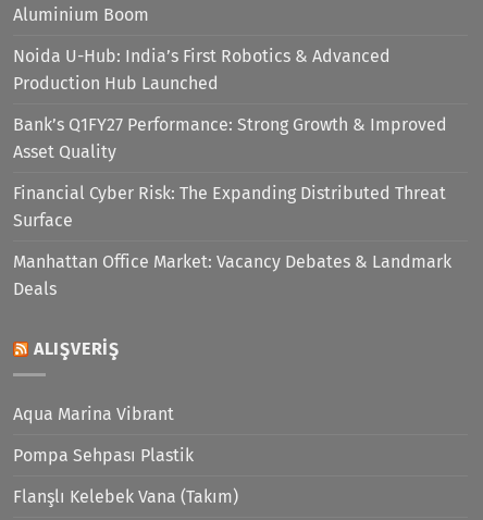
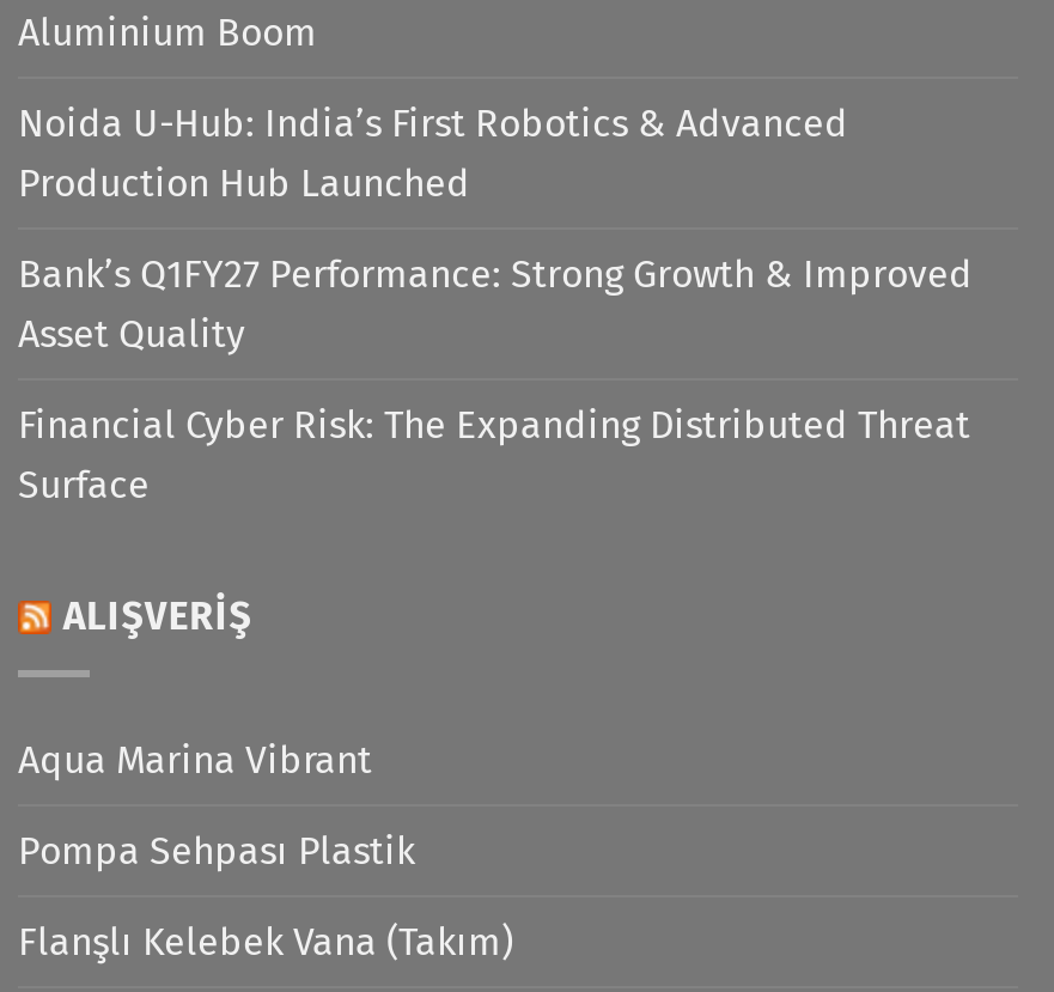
- Manhattan Office Market: Vacancy Debates & Landmark
- Deals
